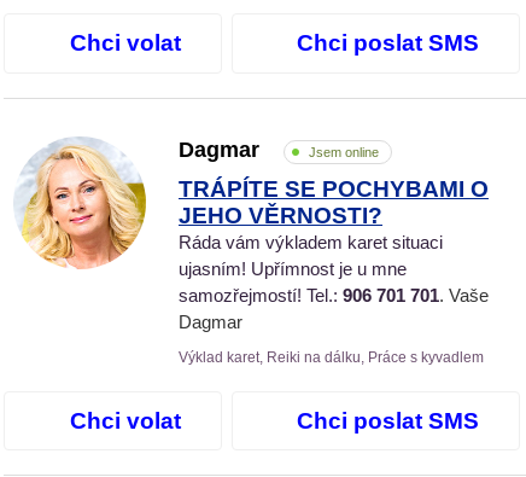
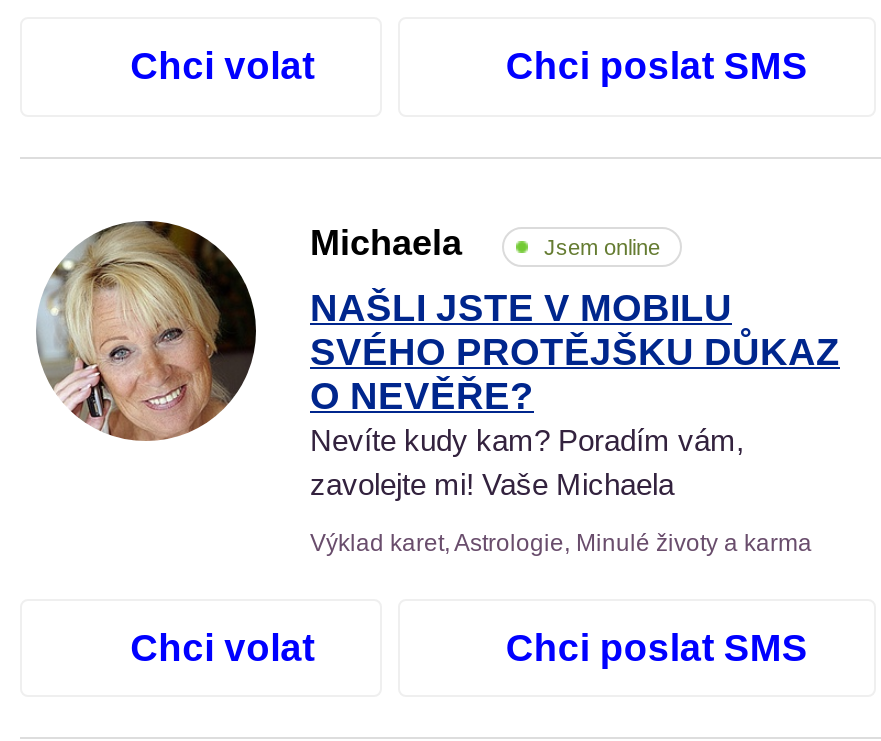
- [image]
- Dagmar
+ [image]
+ Michaela

- TRÁPÍTE SE POCHYBAMI O
- JEHO VĚRNOSTI?
- Ráda vám výkladem karet situaci
- ujasním! Upřímnost je u mne
- samozřejmostí! Tel.: 906 701 701. Vaše
- Dagmar
+ NAŠLI JSTE V MOBILU
+ SVÉHO PROTĚJŠKU DŮKAZ
+ O NEVĚŘE?
+ Nevíte kudy kam? Poradím vám,
+ zavolejte mi! Vaše Michaela

- Výklad karet, Reiki na dálku, Práce s kyvadlem
+ Výklad karet, Astrologie, Minulé životy a karma
